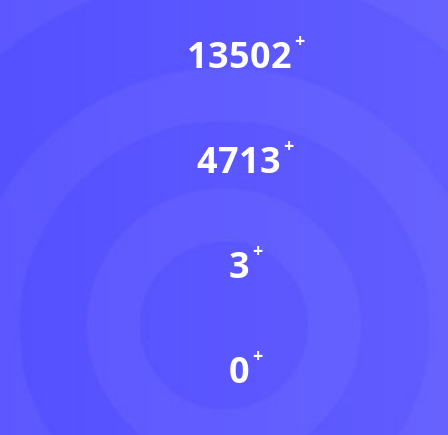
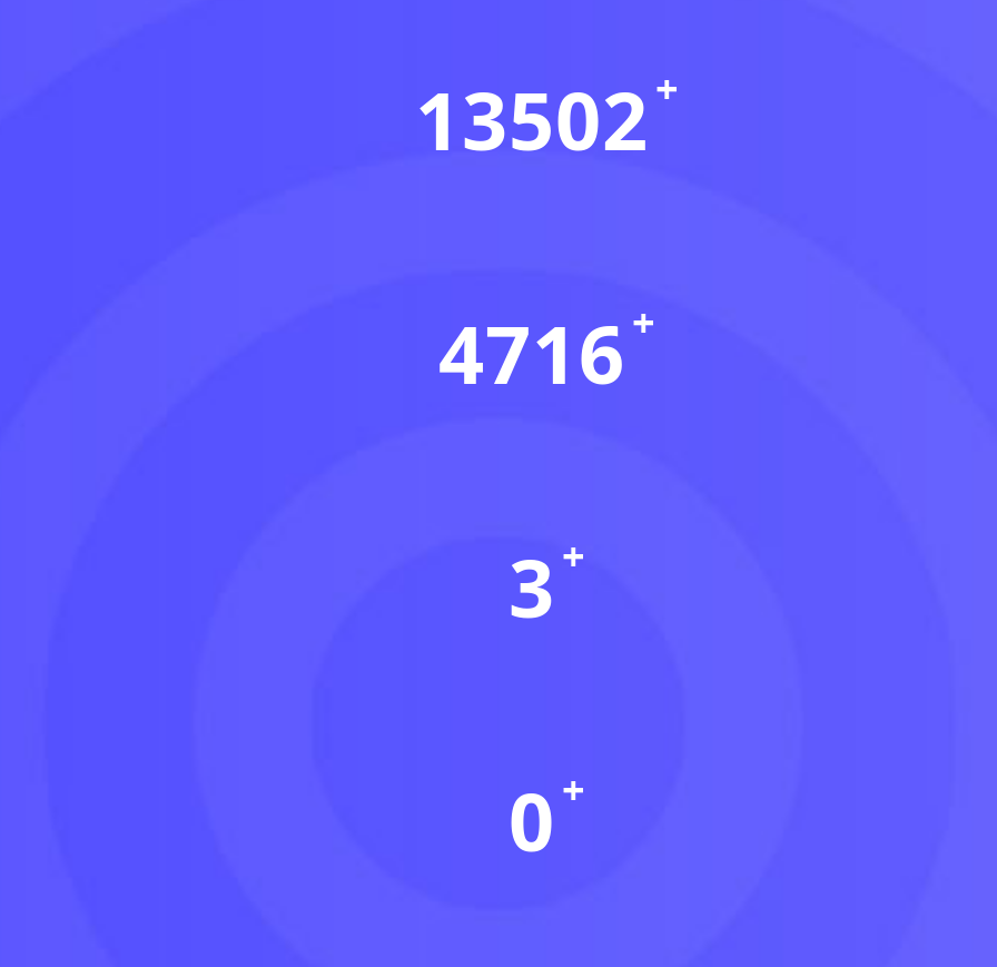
- 4713
+ 4716
